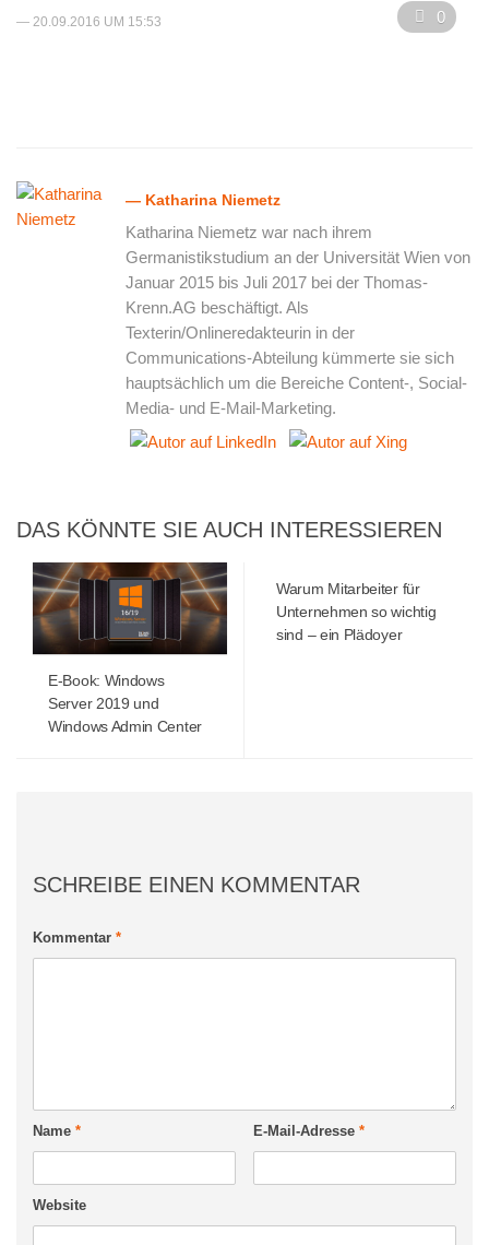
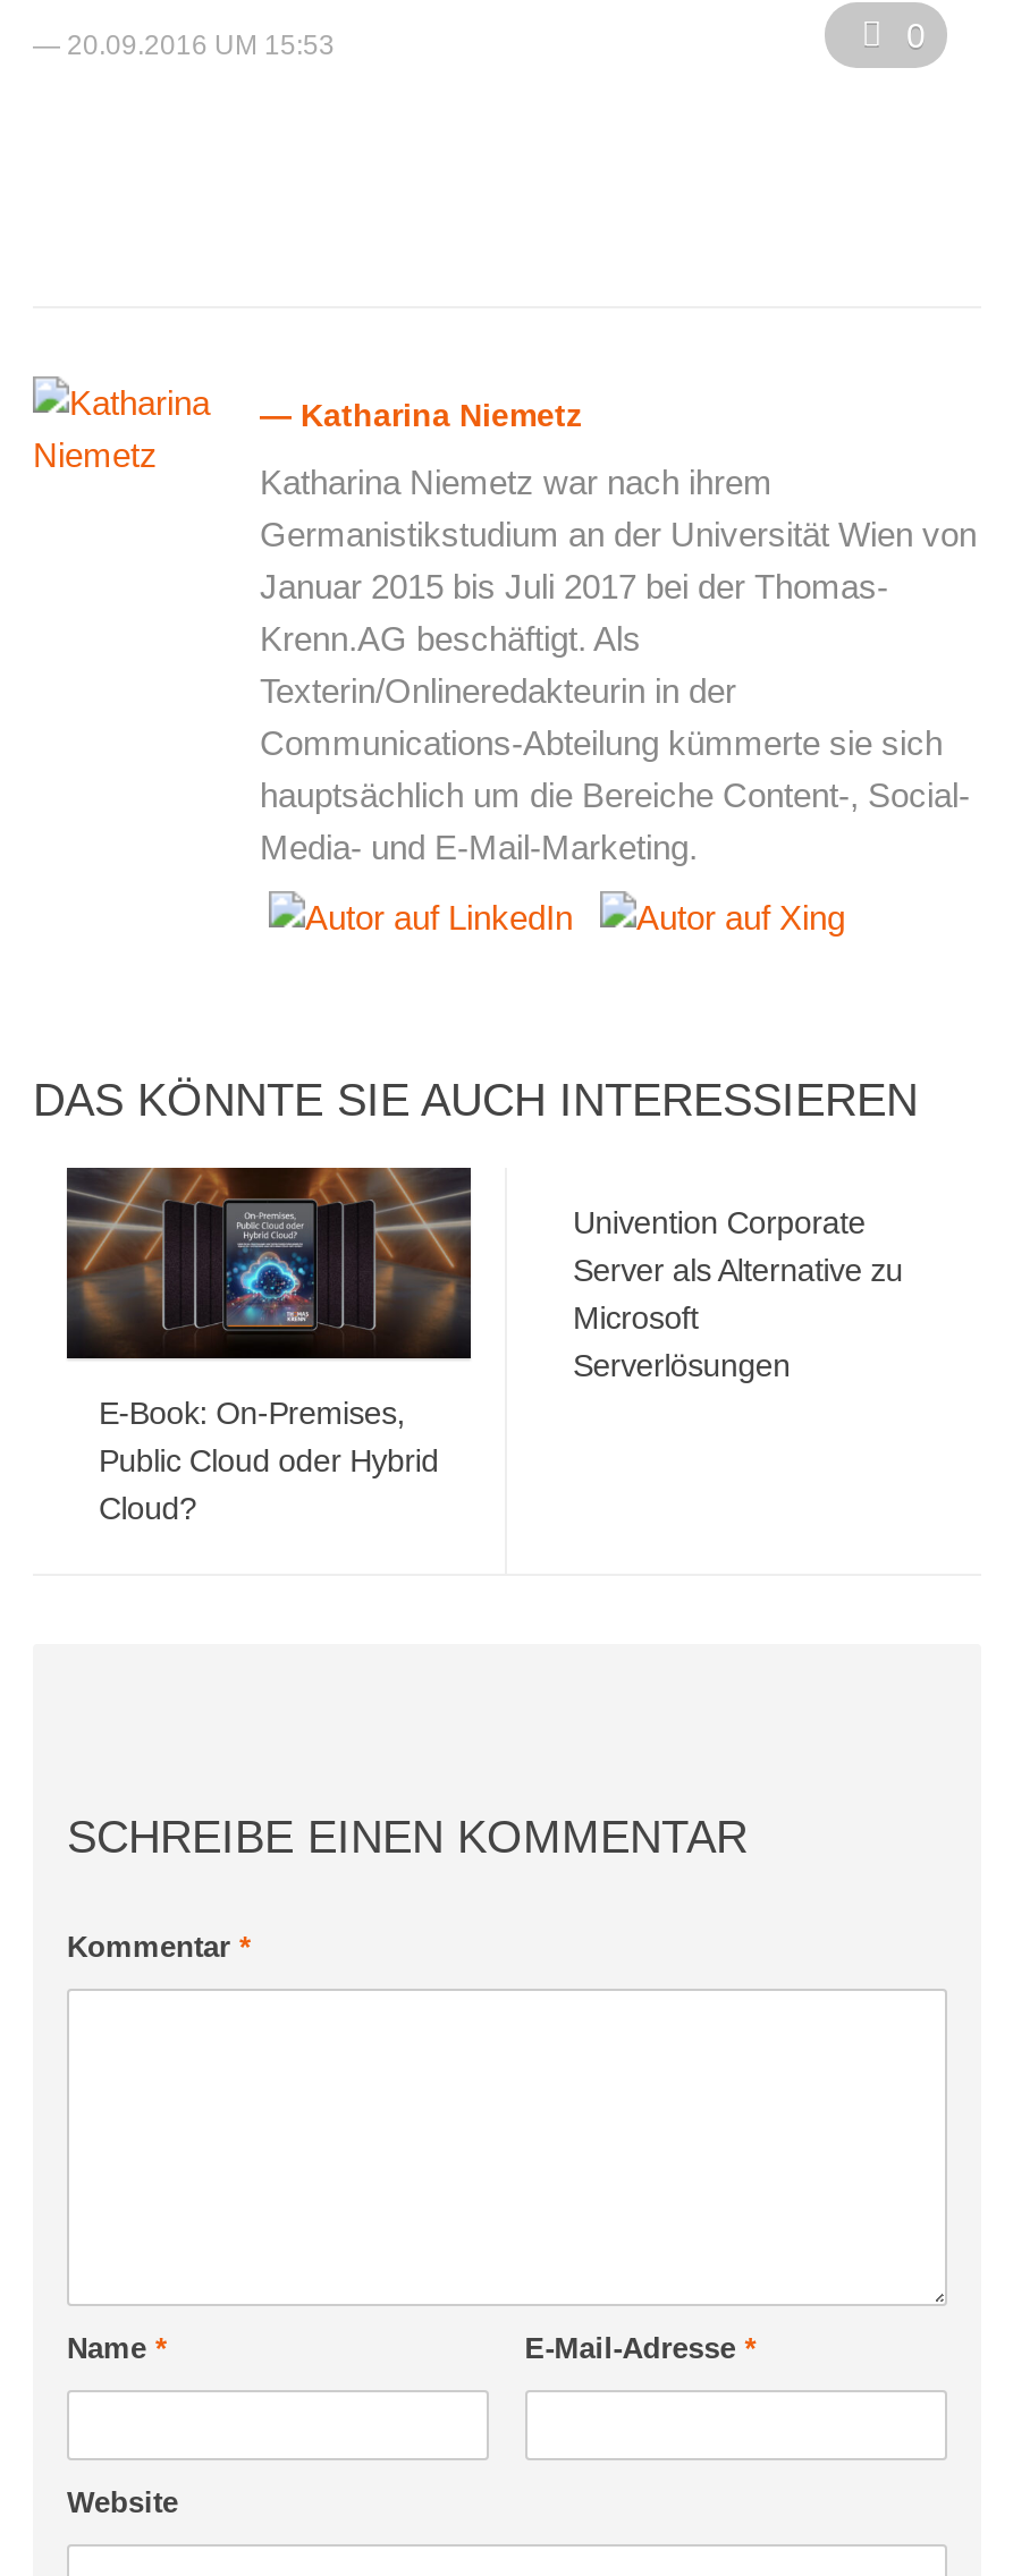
- [image]
- E-Book: Windows
- Server 2019 und
- Windows Admin Center
+ [image]
+ E-Book: On-Premises,
+ Public Cloud oder Hybrid
+ Cloud?

- Warum Mitarbeiter für
- Unternehmen so wichtig
- sind – ein Plädoyer
+ Univention Corporate
+ Server als Alternative zu
+ Microsoft
+ Serverlösungen
